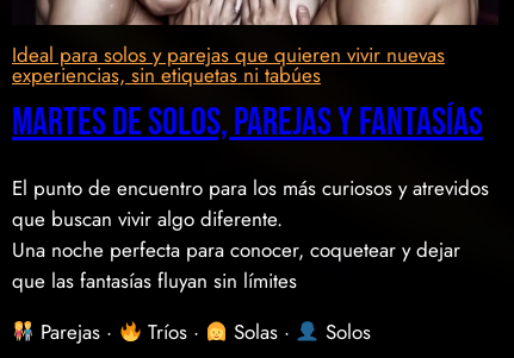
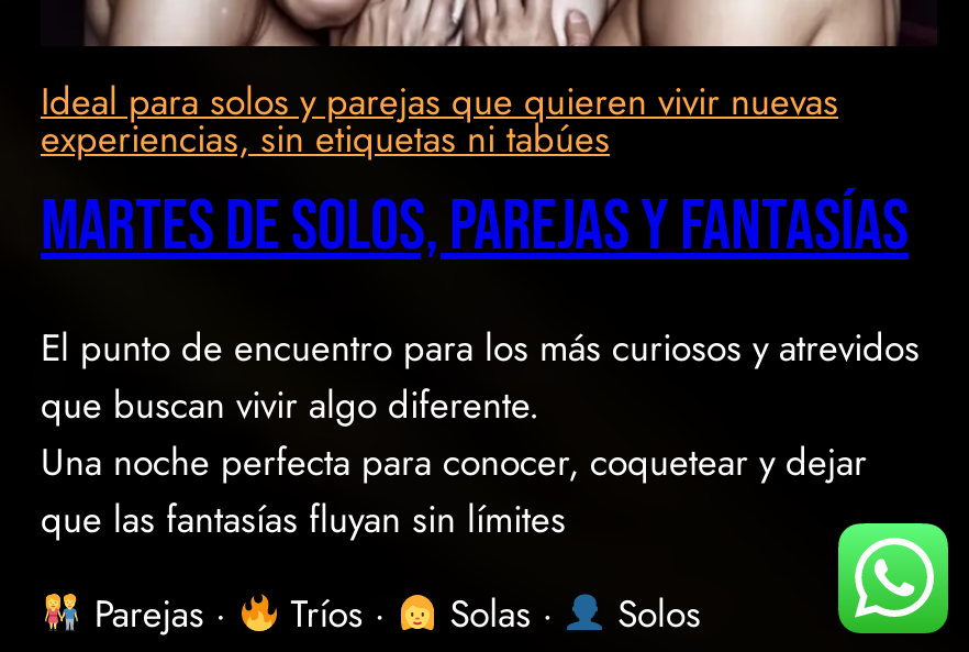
+ [image]
